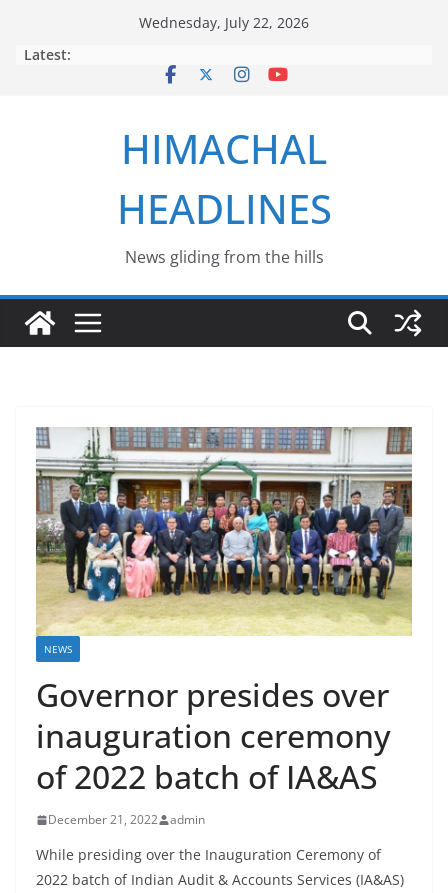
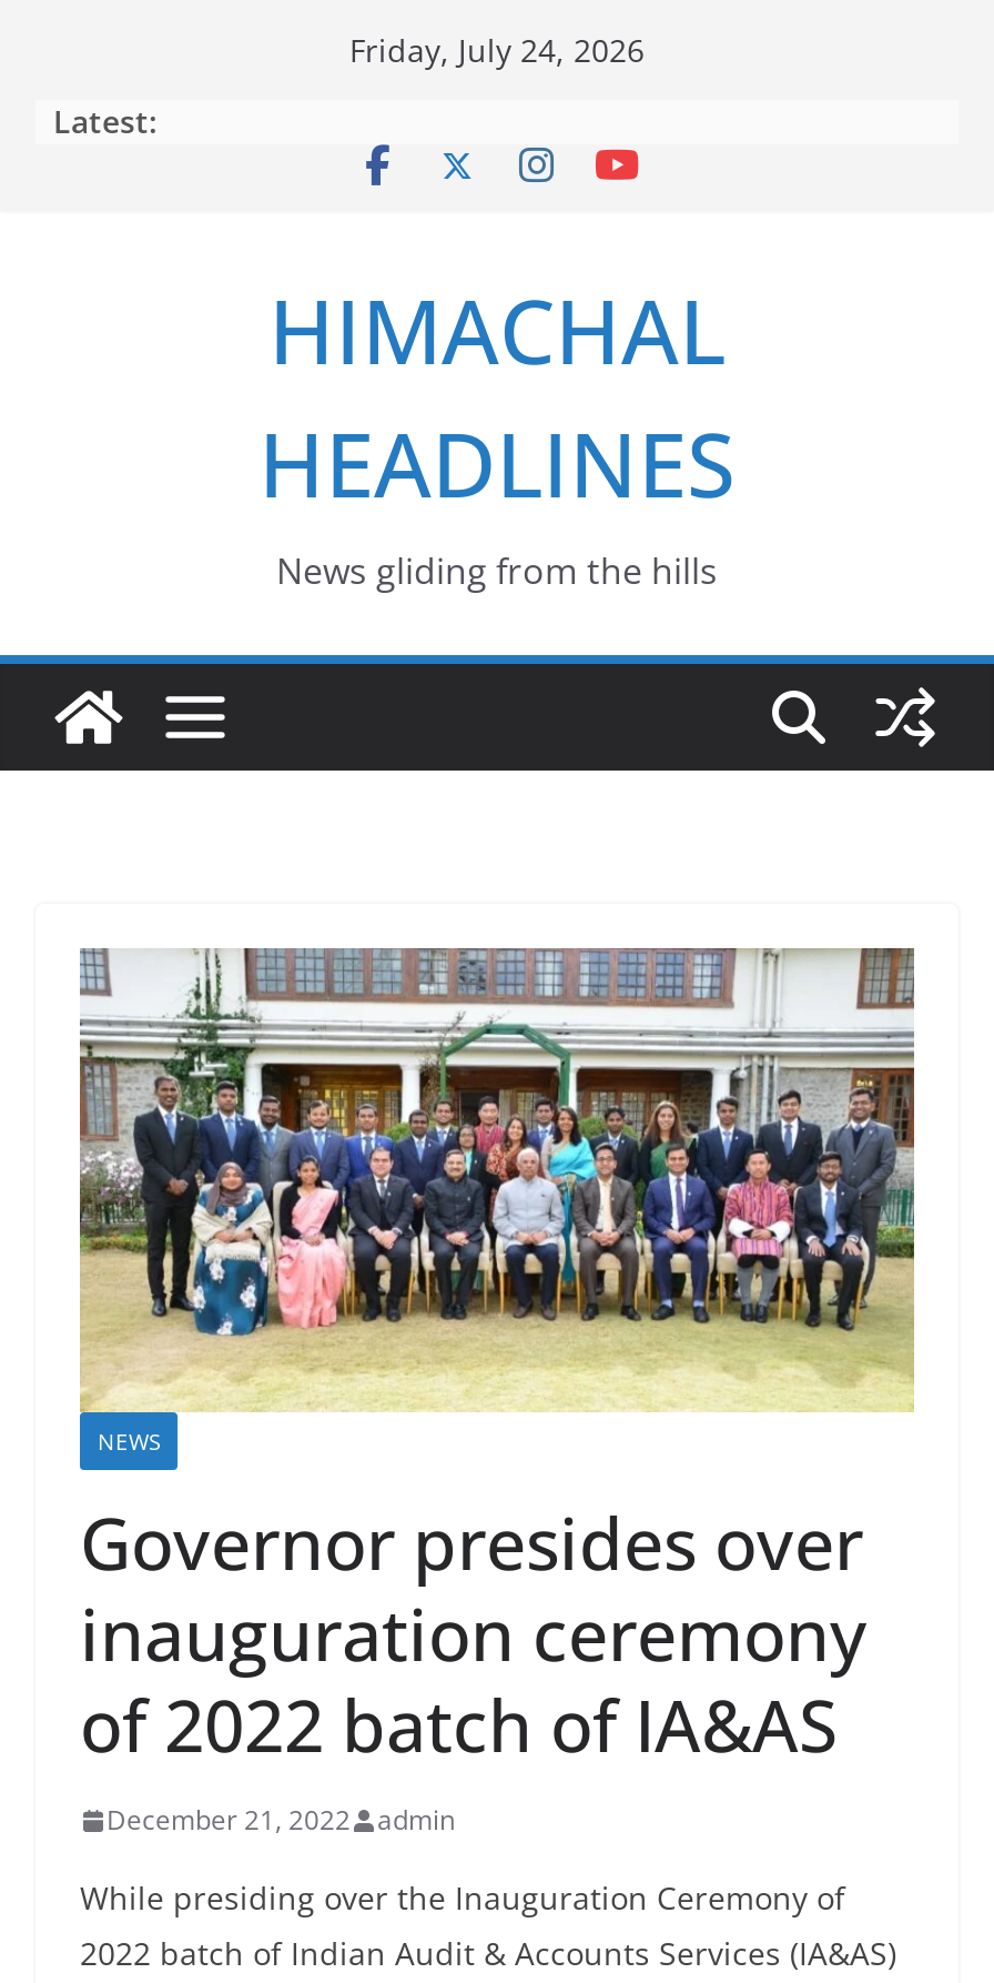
- Wednesday, July 22, 2026
+ Friday, July 24, 2026
